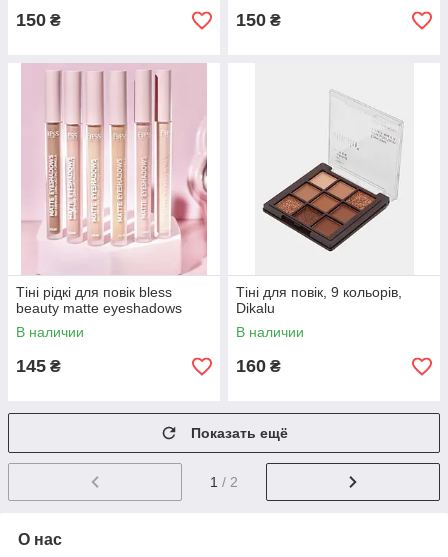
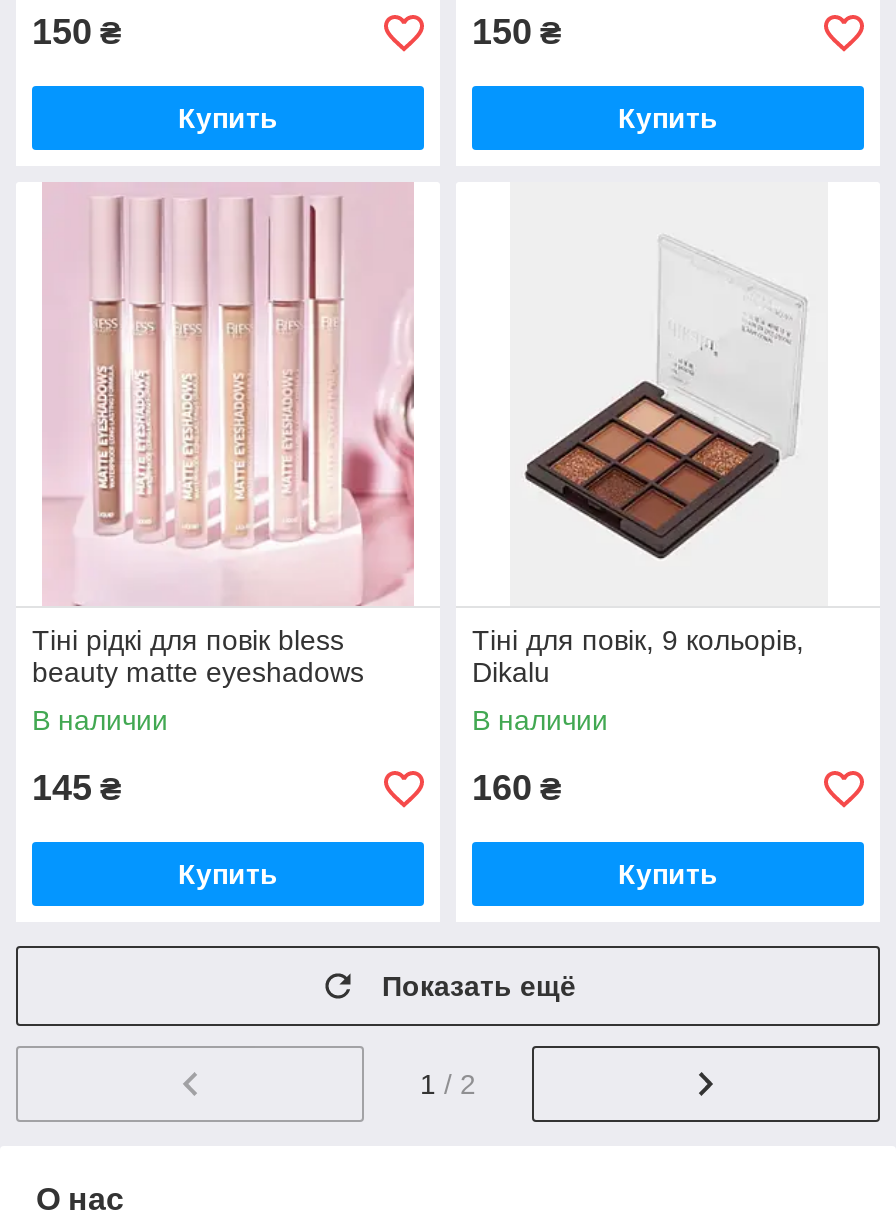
+ Купить

+ Купить

+ Купить

+ Купить
